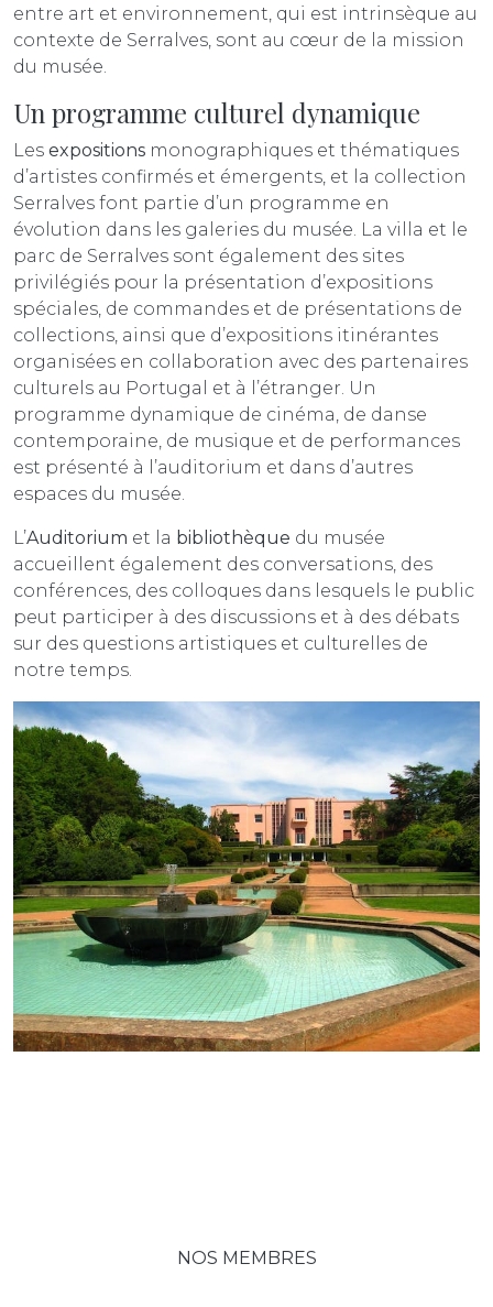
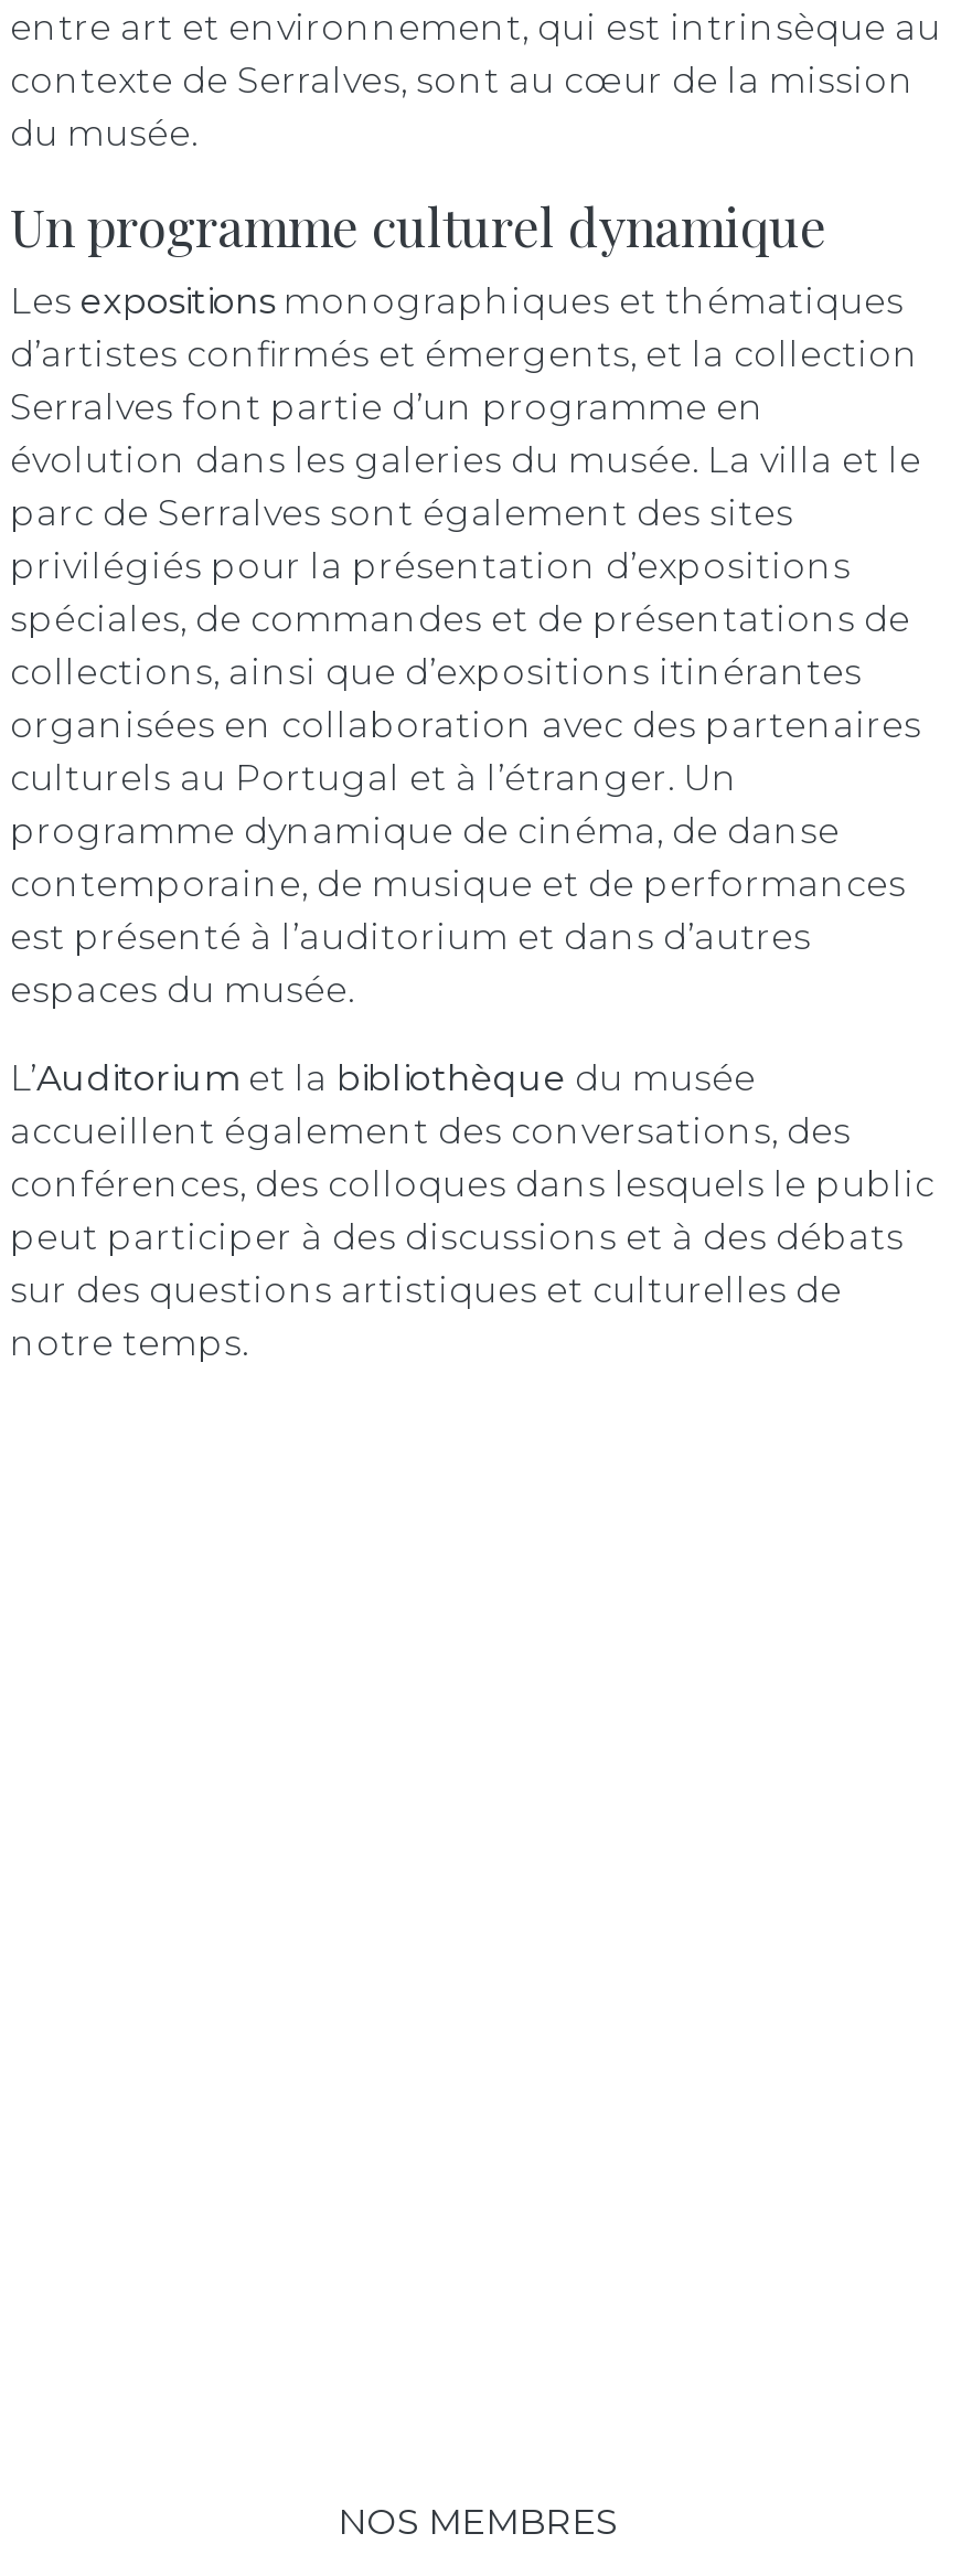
- [image]
